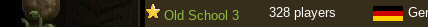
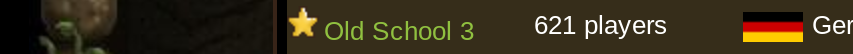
- Old School 3 328 players
+ Old School 3 621 players
